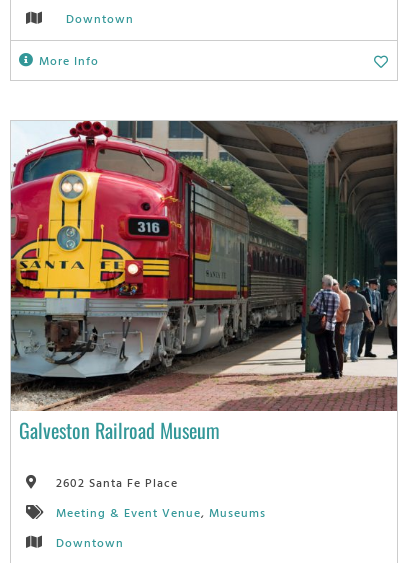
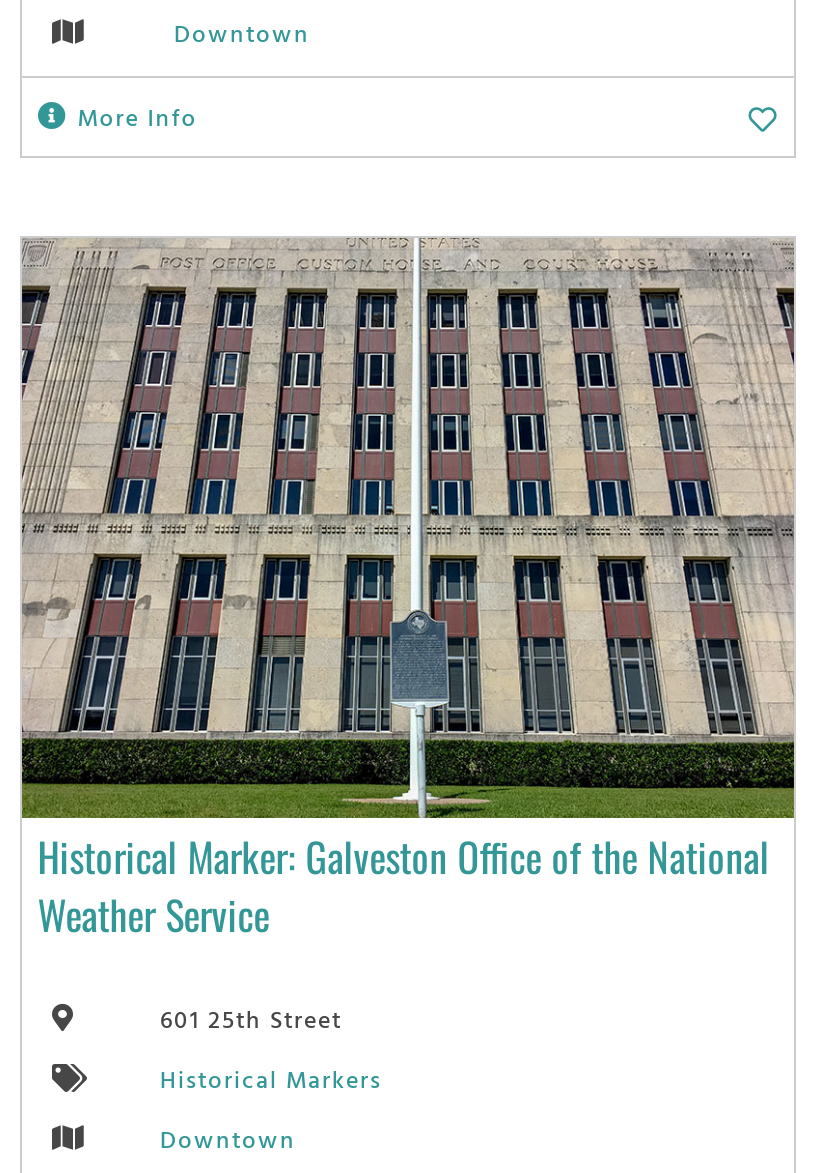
- [image]
- Galveston Railroad Museum
+ [image]
+ Historical Marker: Galveston Office of the National
+ Weather Service

- 2602 Santa Fe Place
+ 601 25th Street

- Meeting & Event Venue, Museums
+ Historical Markers
